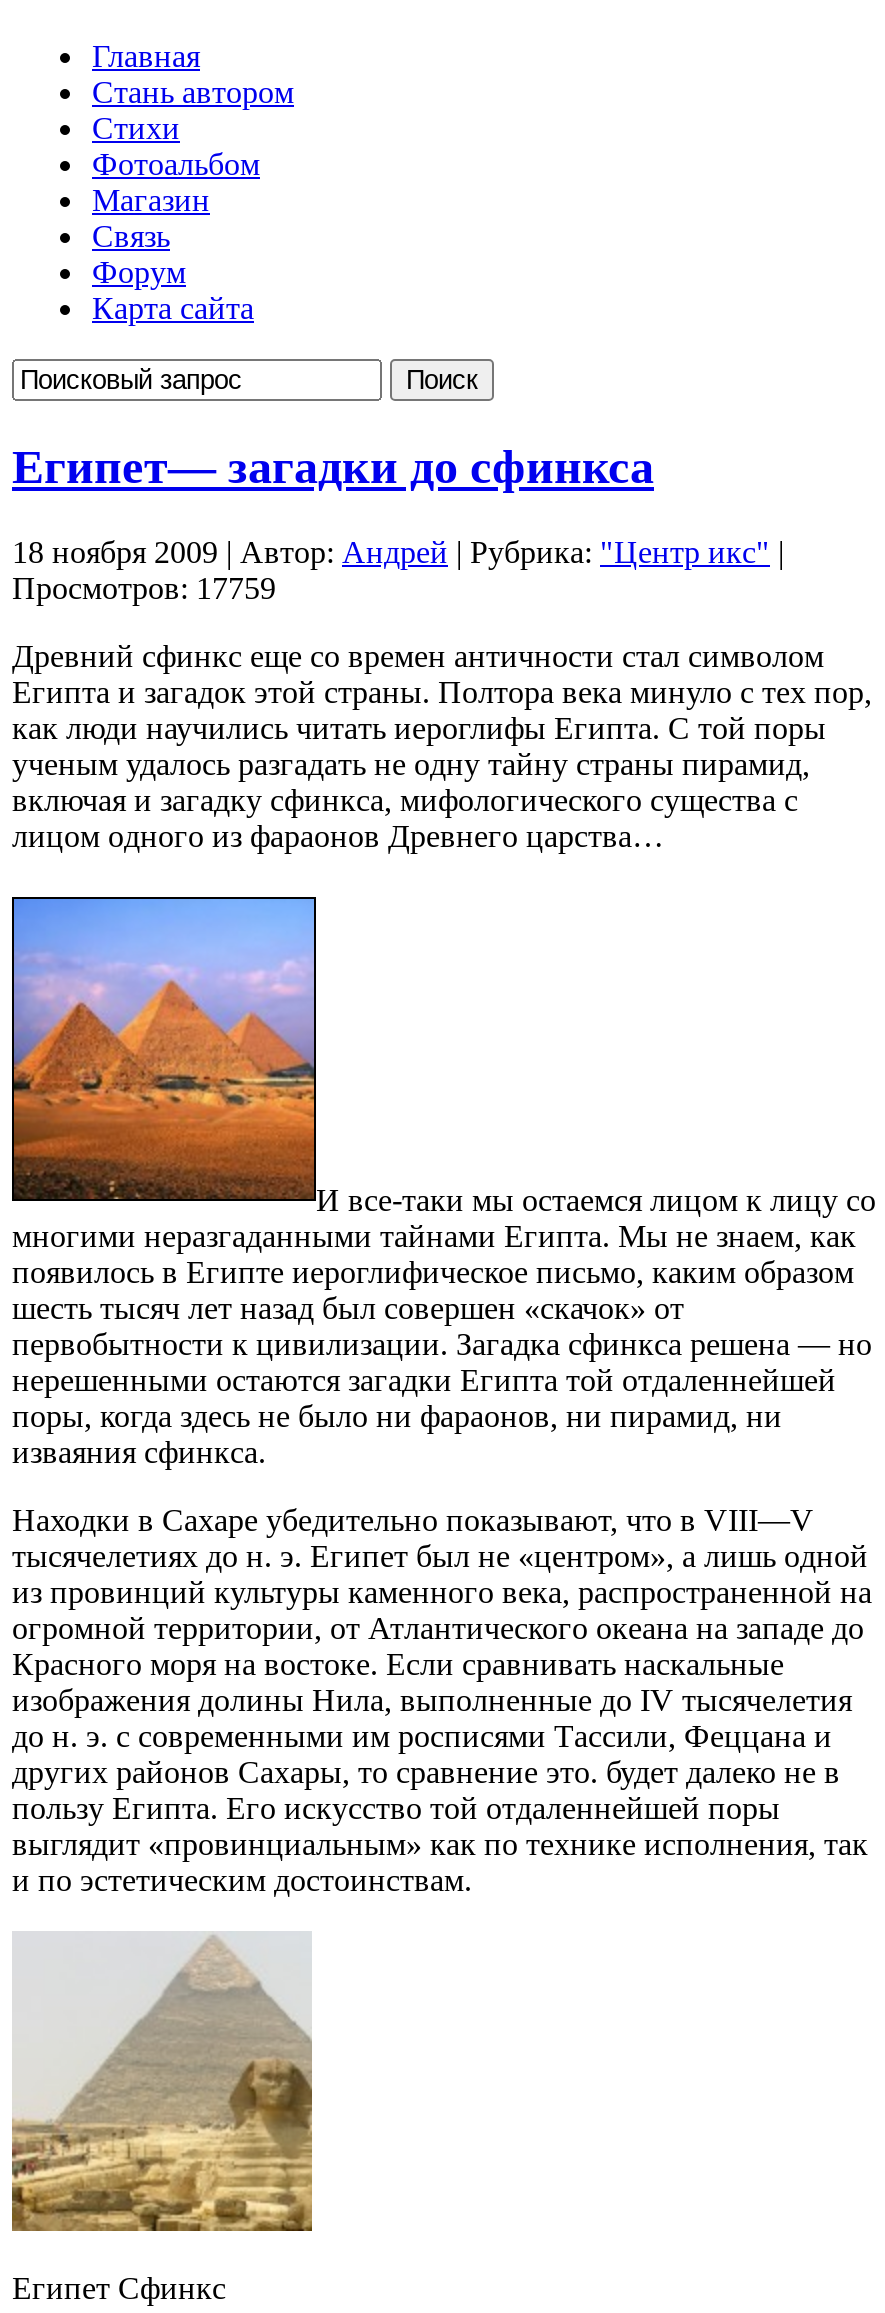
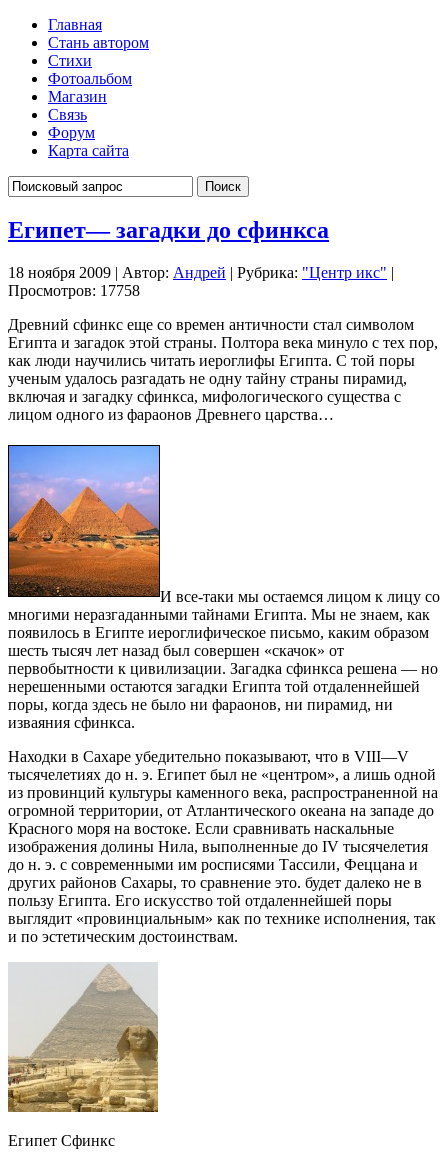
- Просмотров: 17759
+ Просмотров: 17758
